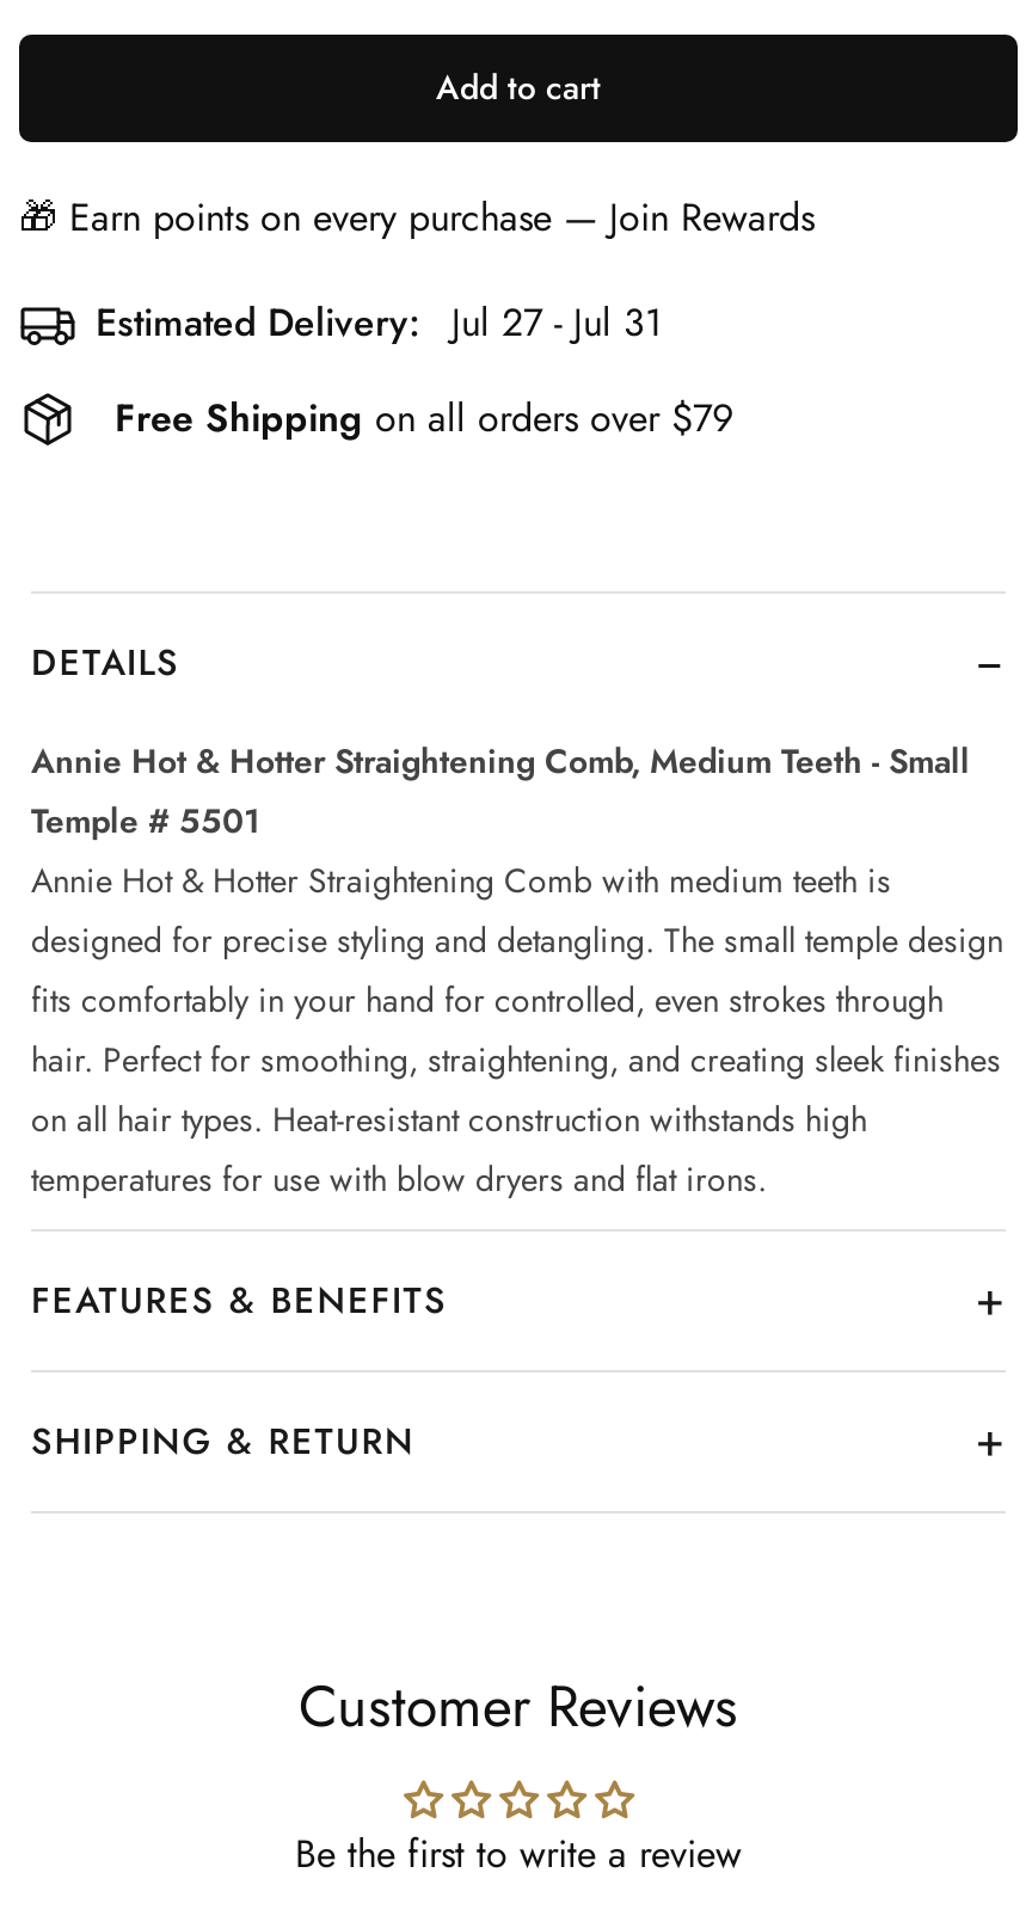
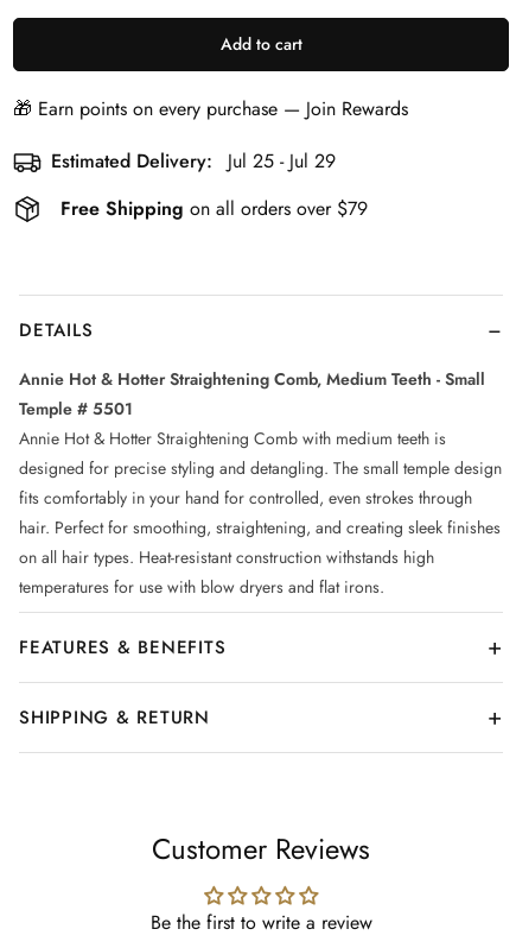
- Estimated Delivery: Jul 27 - Jul 31
+ Estimated Delivery: Jul 25 - Jul 29
